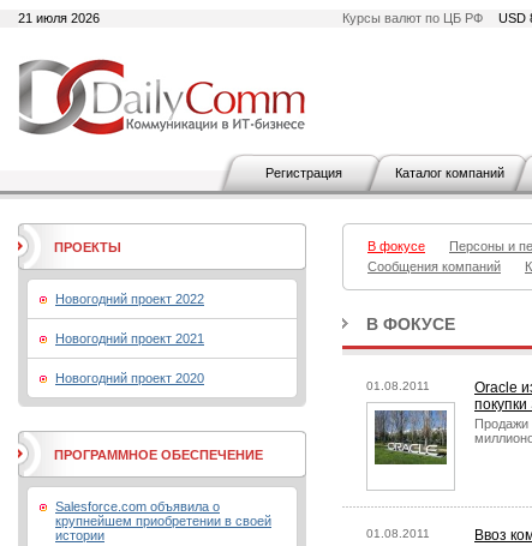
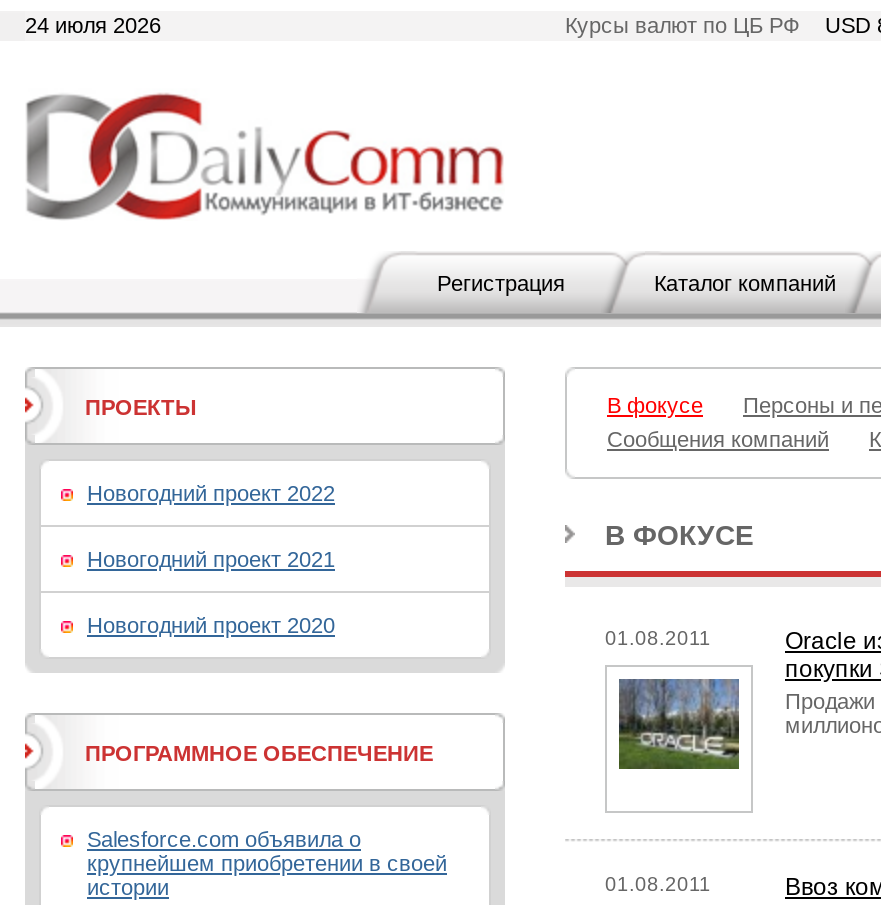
- 21 июля 2026
+ 24 июля 2026
